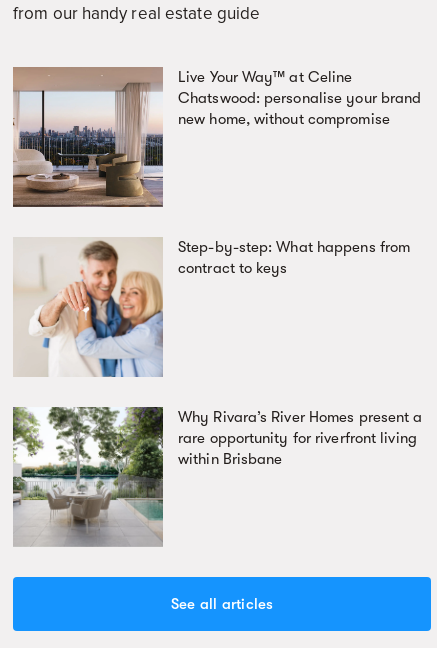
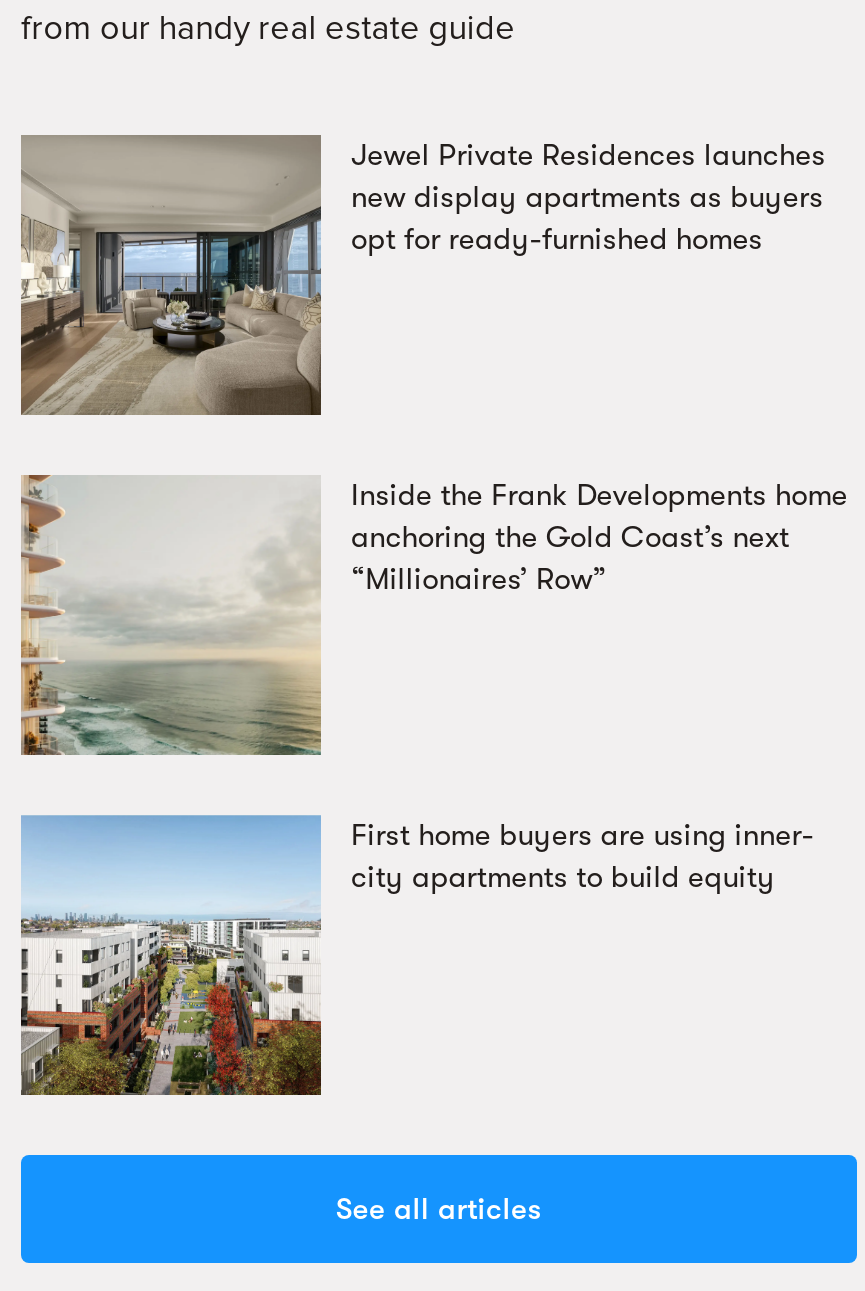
- [image]
- Live Your Way™ at Celine
- Chatswood: personalise your brand
- new home, without compromise
+ [image]
+ Jewel Private Residences launches
+ new display apartments as buyers
+ opt for ready-furnished homes

- [image]
- Step-by-step: What happens from
- contract to keys
+ [image]
+ Inside the Frank Developments home
+ anchoring the Gold Coast’s next
+ “Millionaires’ Row”

- [image]
- Why Rivara’s River Homes present a
- rare opportunity for riverfront living
- within Brisbane
+ [image]
+ First home buyers are using inner-
+ city apartments to build equity
